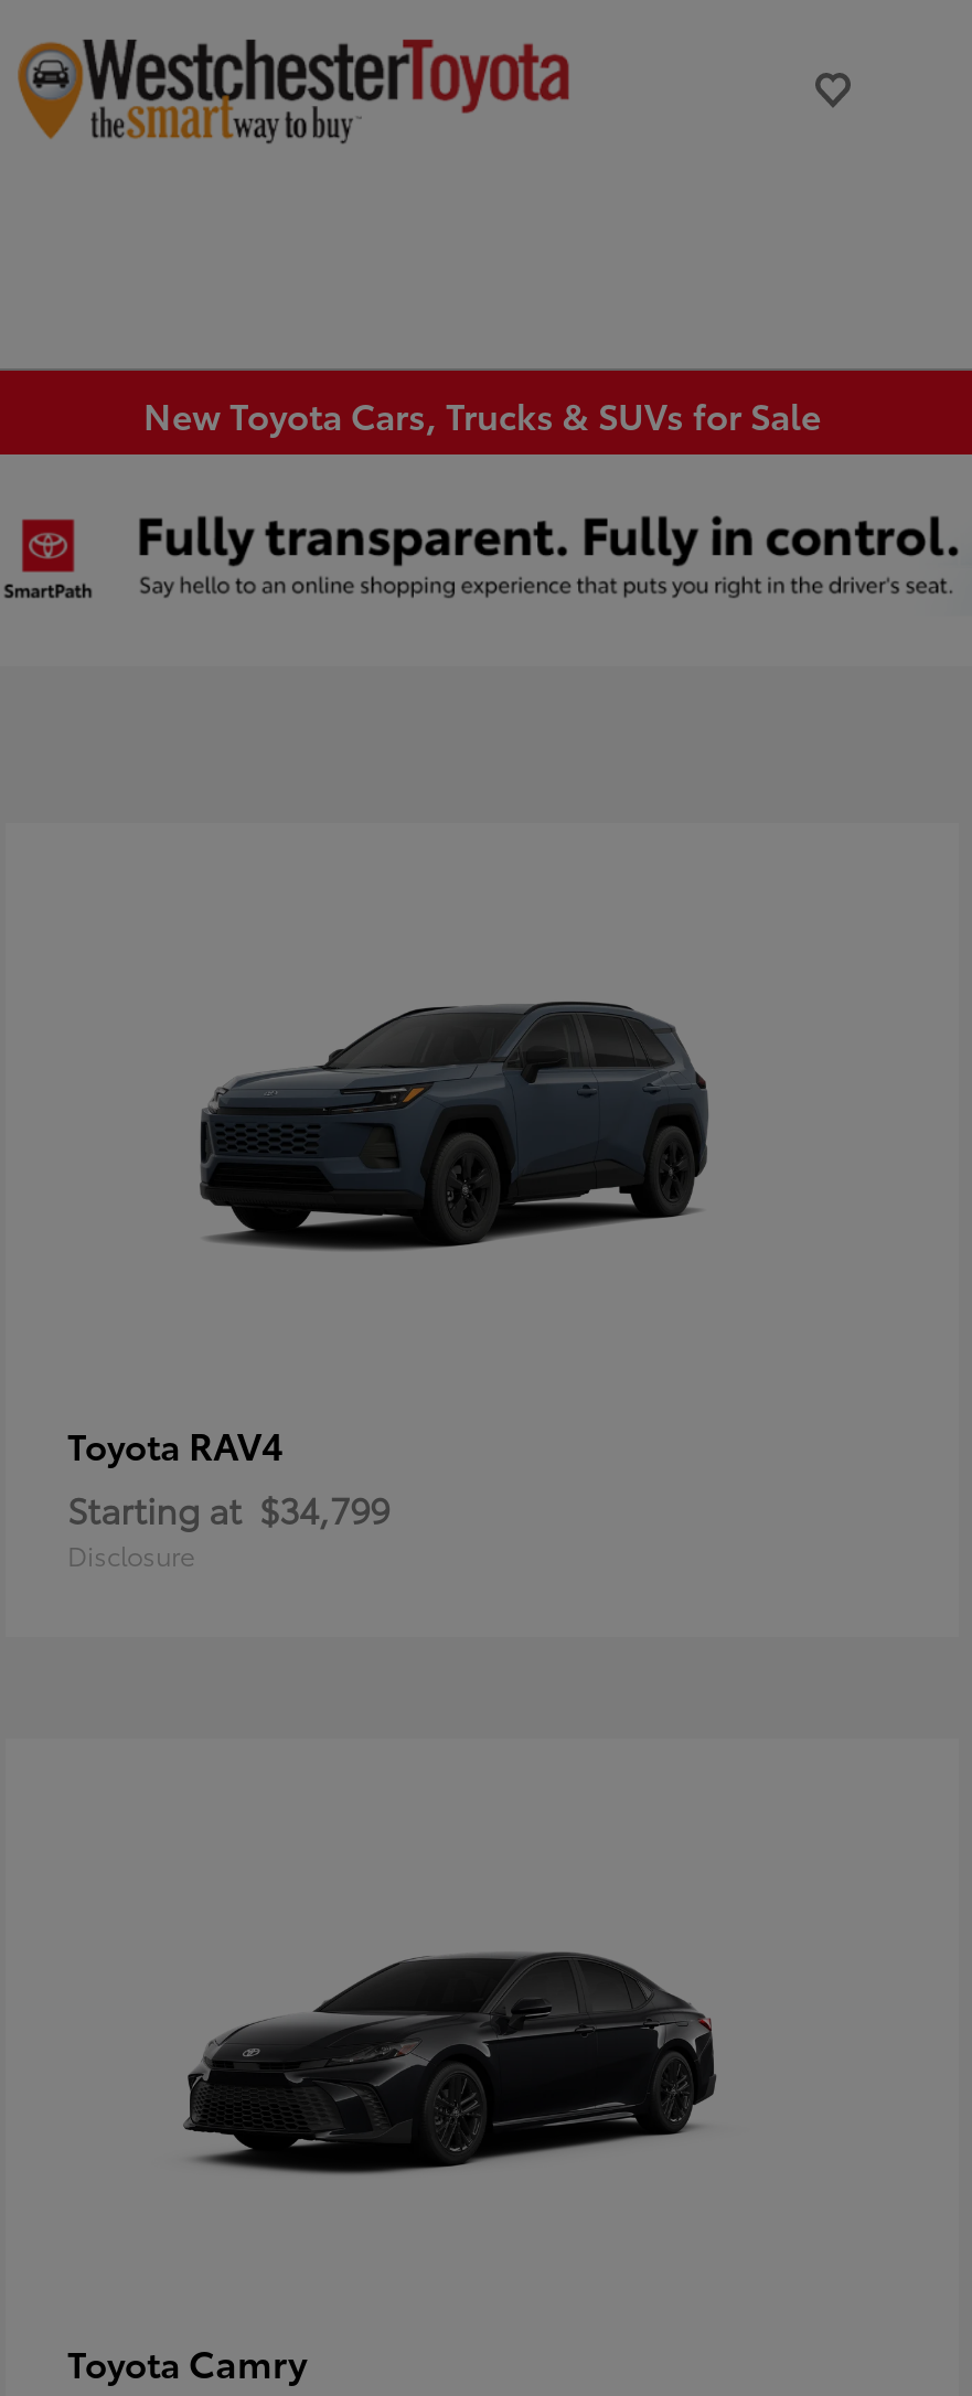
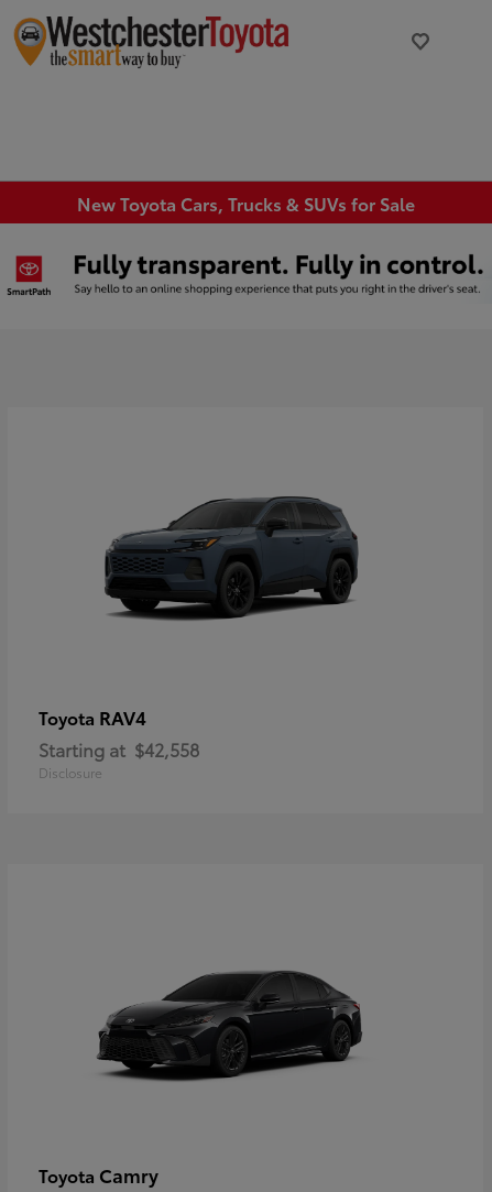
- Starting at $34,799
+ Starting at $42,558
